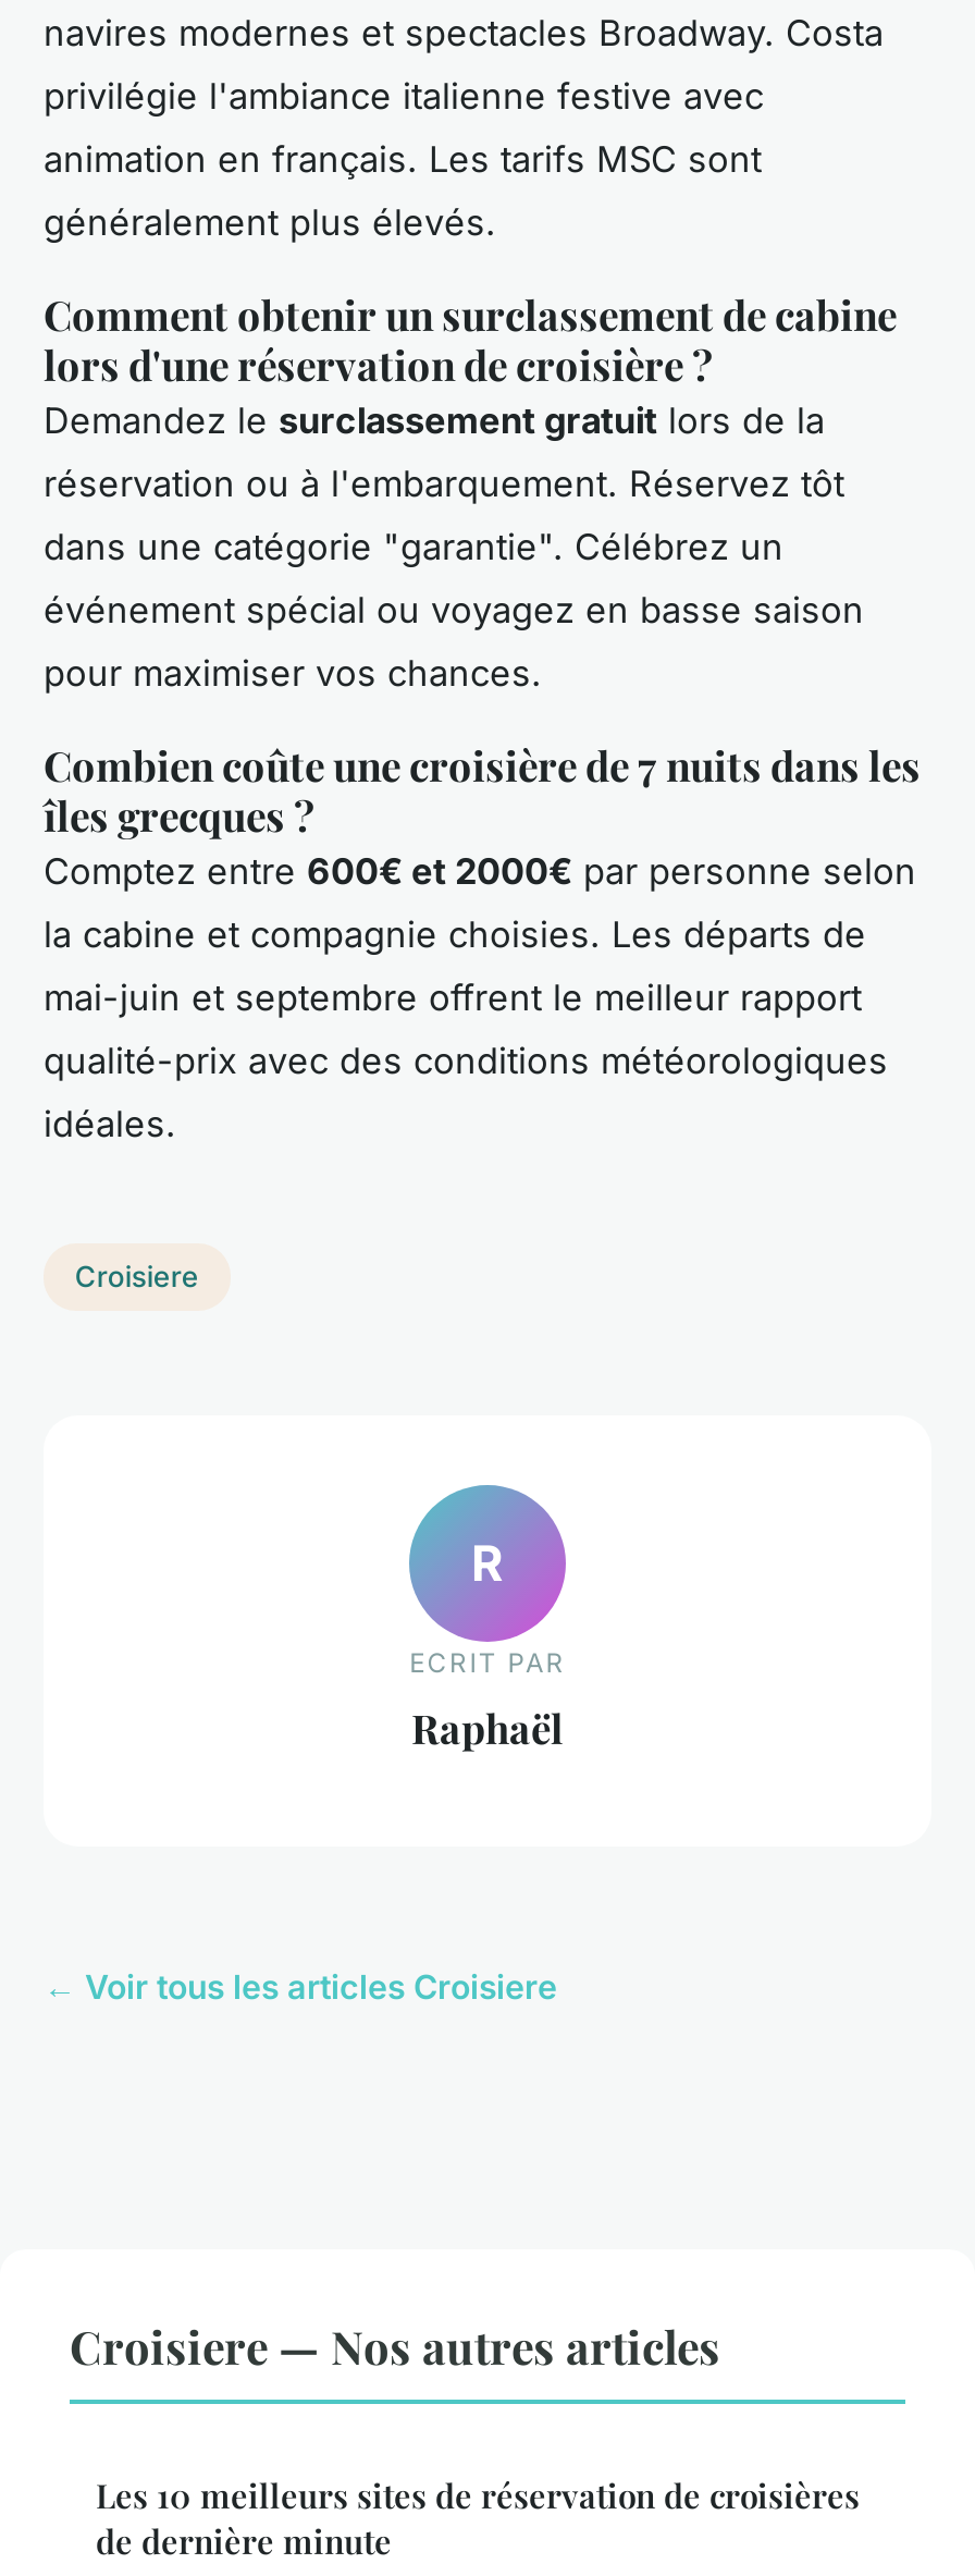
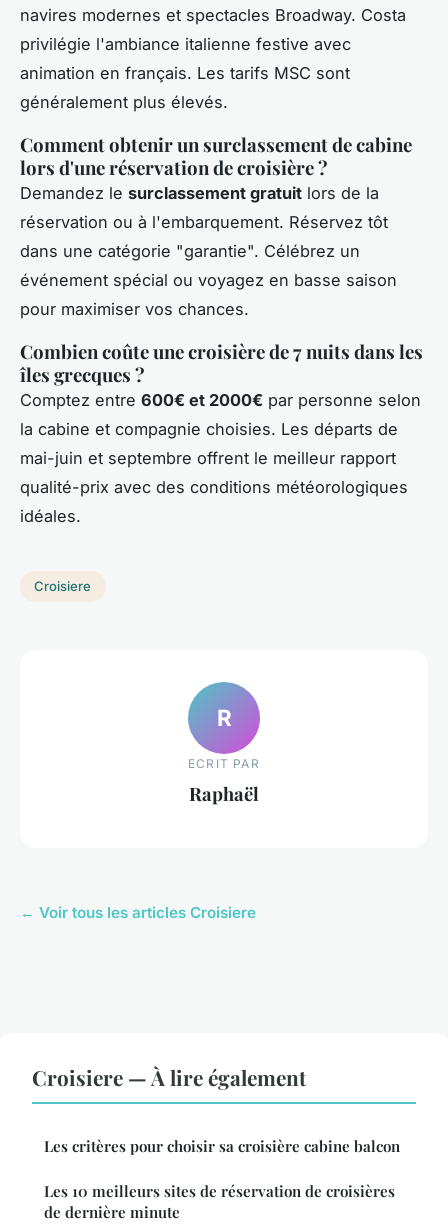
- Croisiere — Nos autres articles
+ Croisiere — À lire également
+ Les critères pour choisir sa croisière cabine balcon
